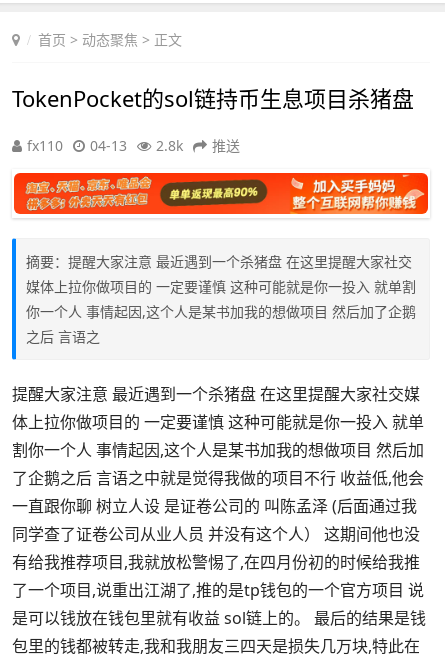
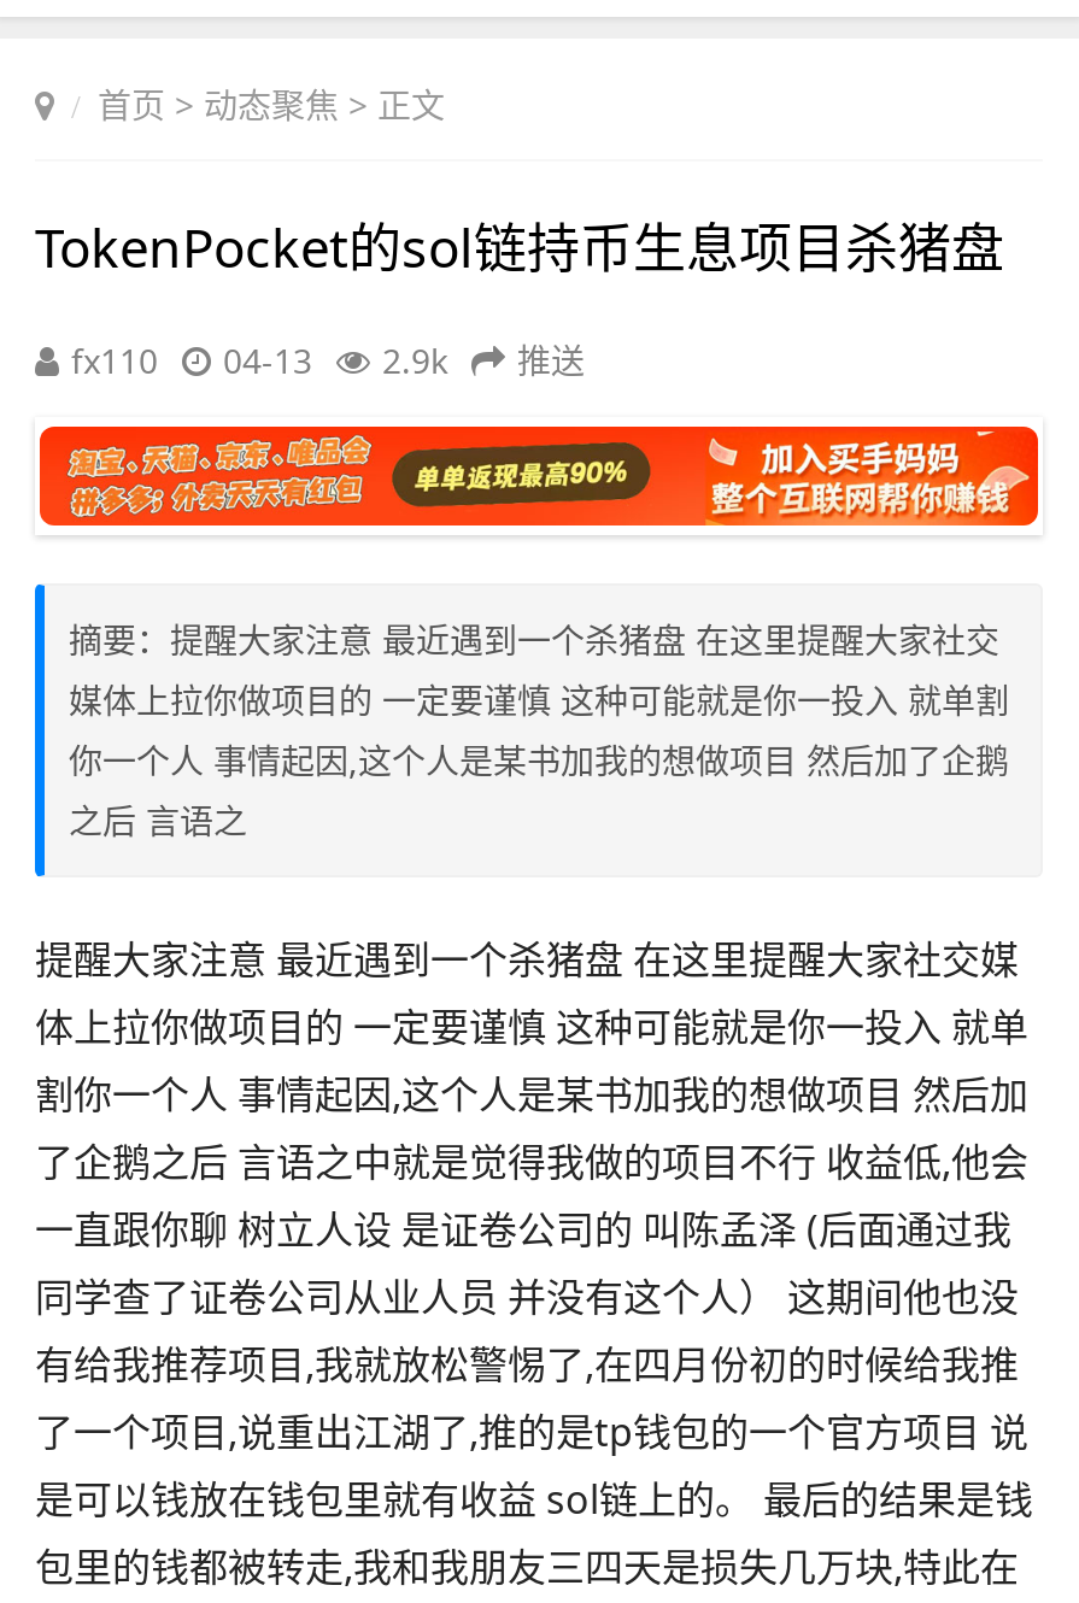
- fx110 04-13 2.8k 推送
+ fx110 04-13 2.9k 推送
